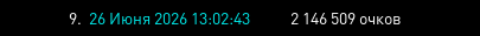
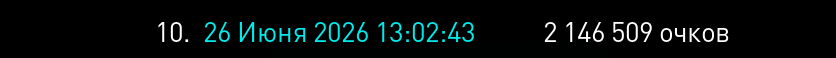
- 9. 26 Июня 2026 13:02:43 2 146 509 очков
+ 10. 26 Июня 2026 13:02:43 2 146 509 очков
